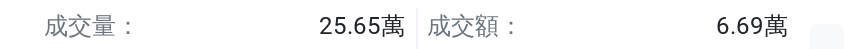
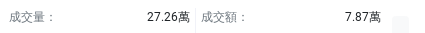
- 25.65萬 成交額：
+ 27.26萬 成交額：

- 6.69萬
+ 7.87萬
